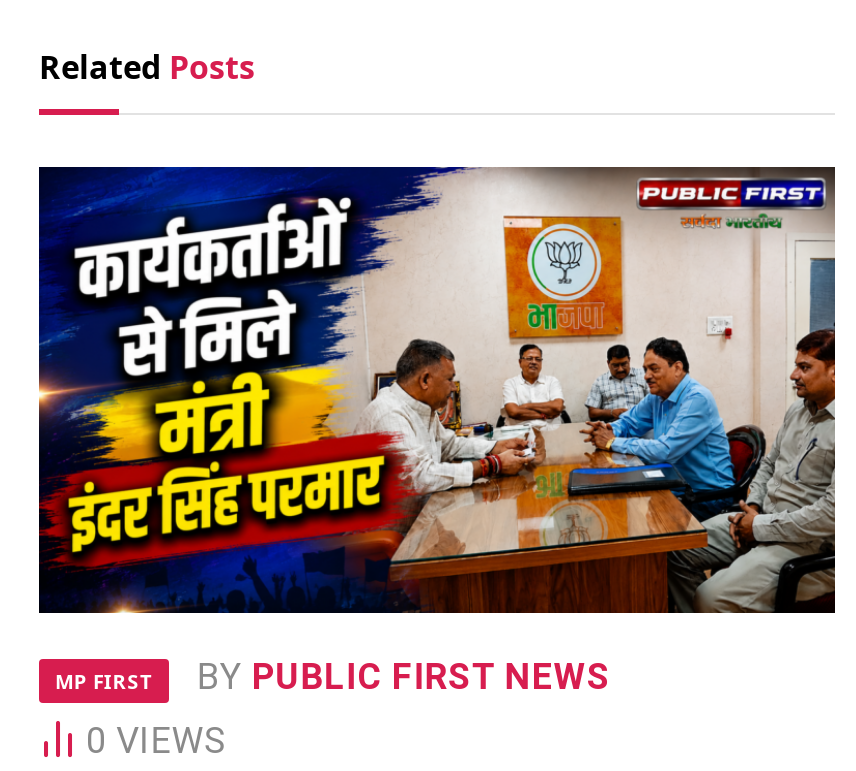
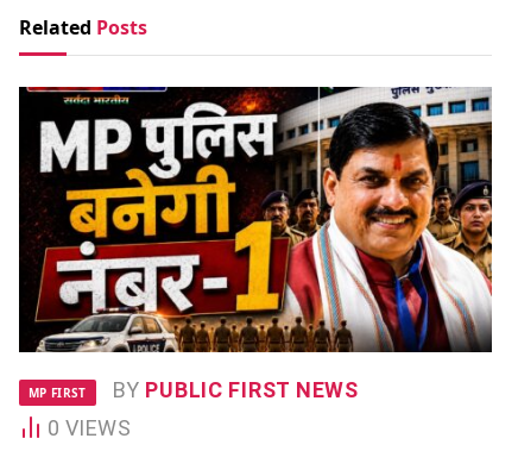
- [image]
+ [image]
